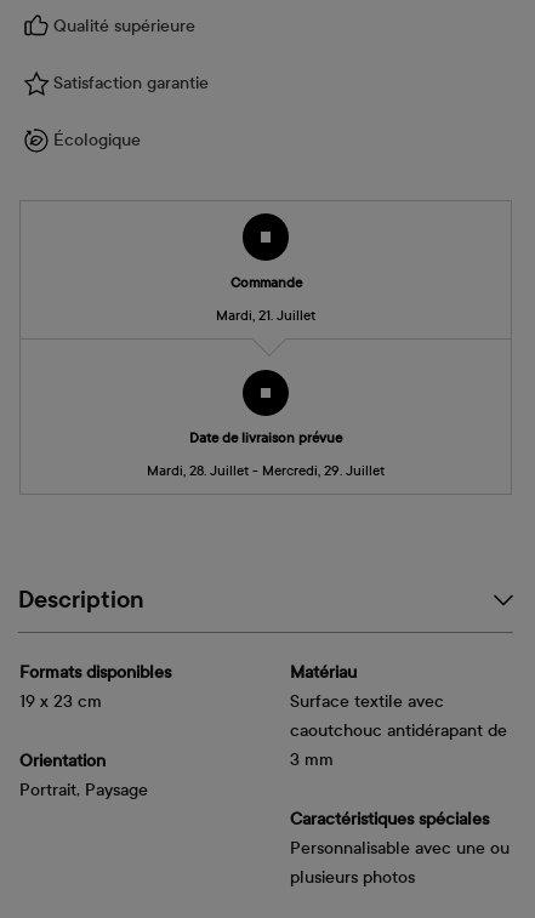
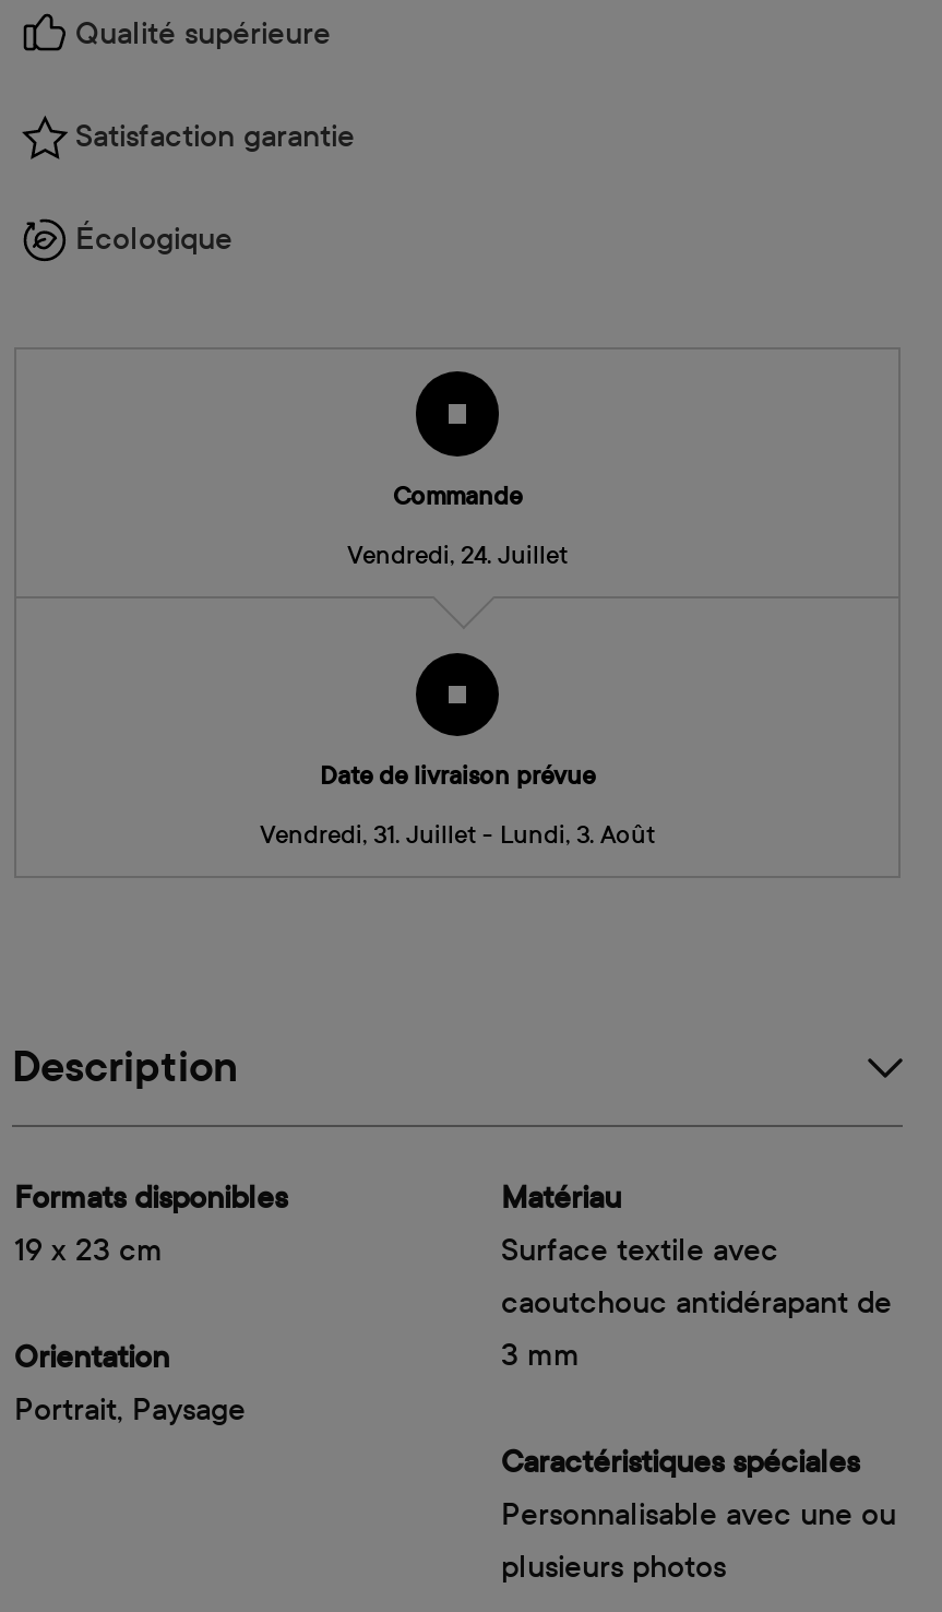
- Mardi, 21. Juillet
+ Vendredi, 24. Juillet

- Mardi, 28. Juillet - Mercredi, 29. Juillet
+ Vendredi, 31. Juillet - Lundi, 3. Août
